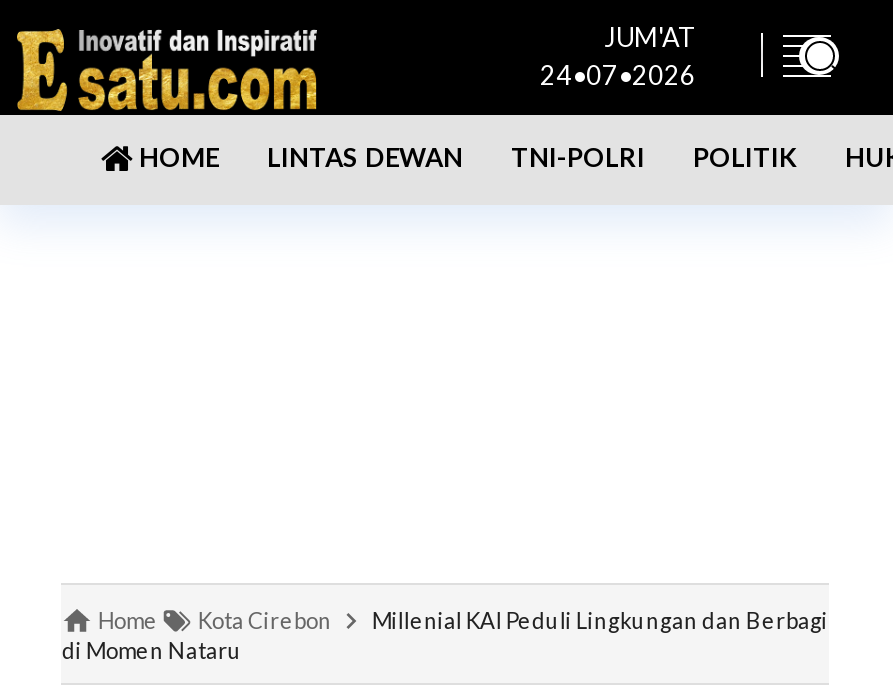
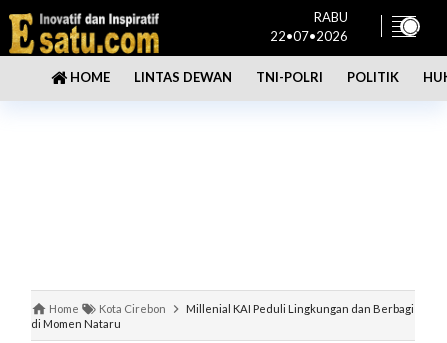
- JUM'AT
- 24•07•2026
+ RABU
+ 22•07•2026
